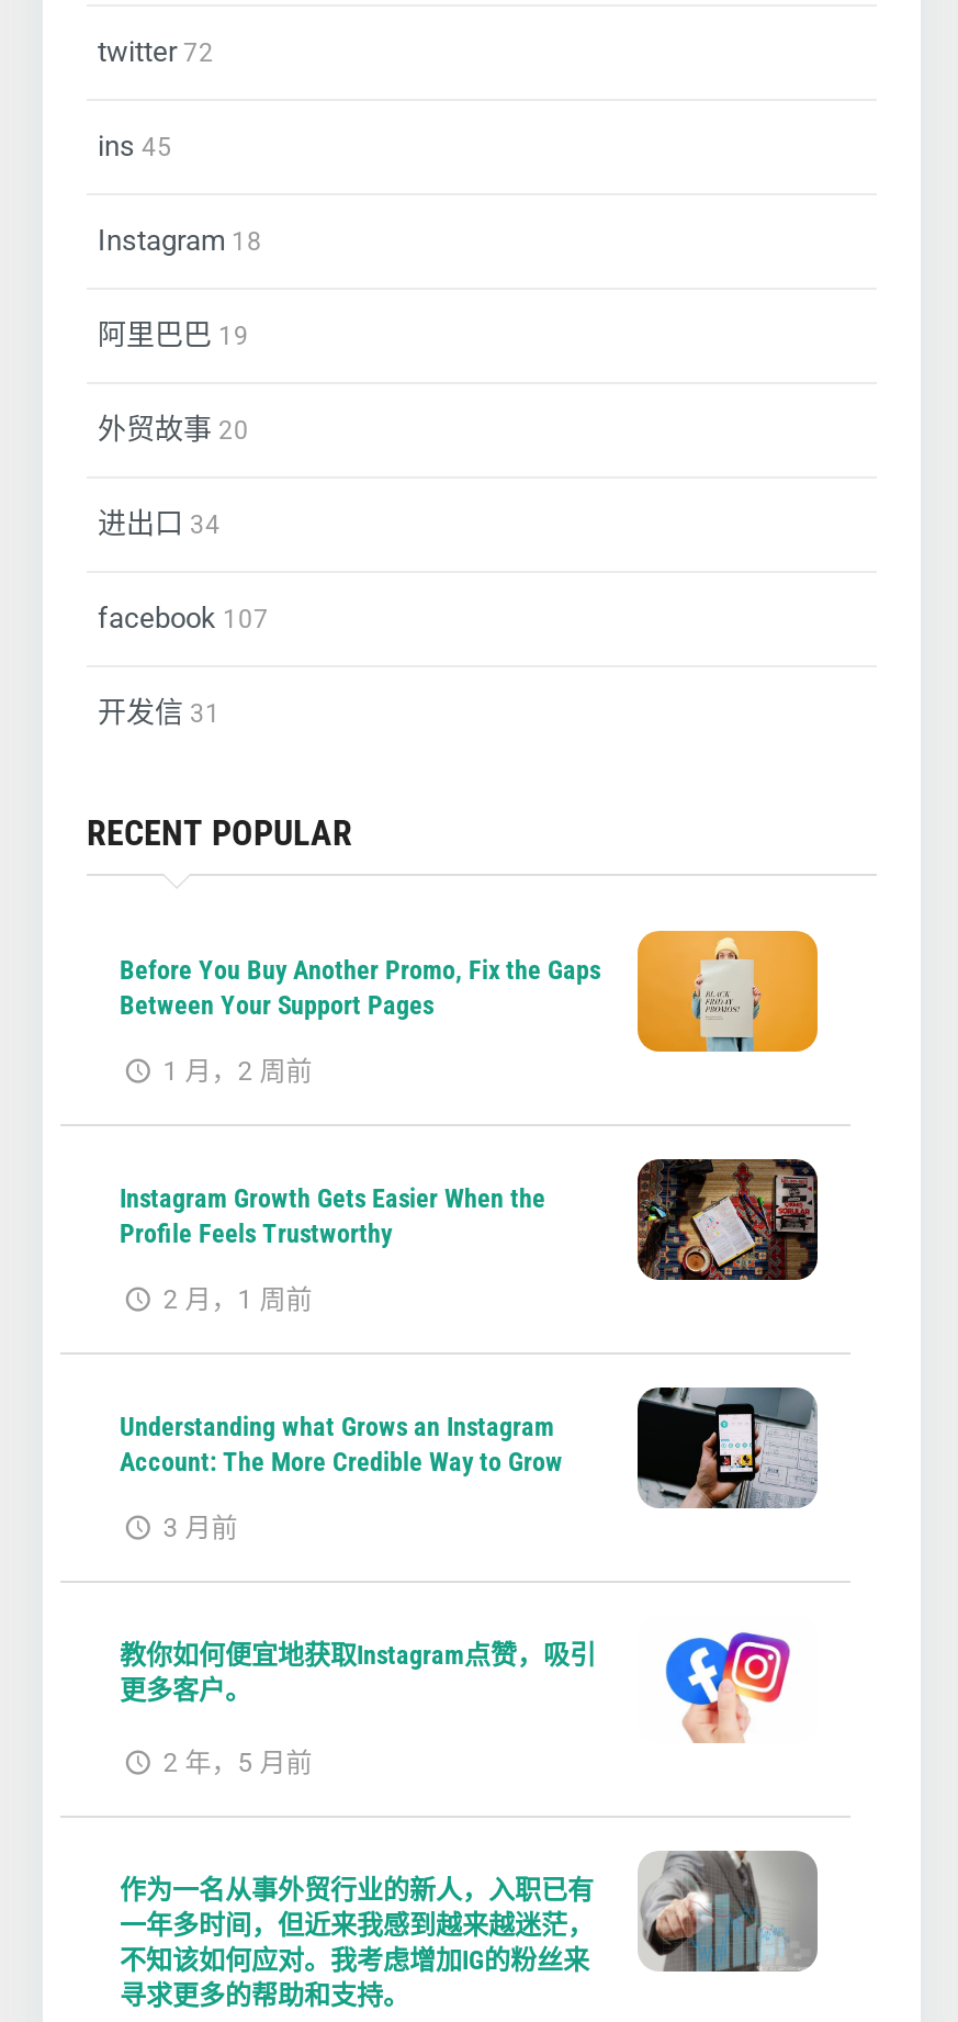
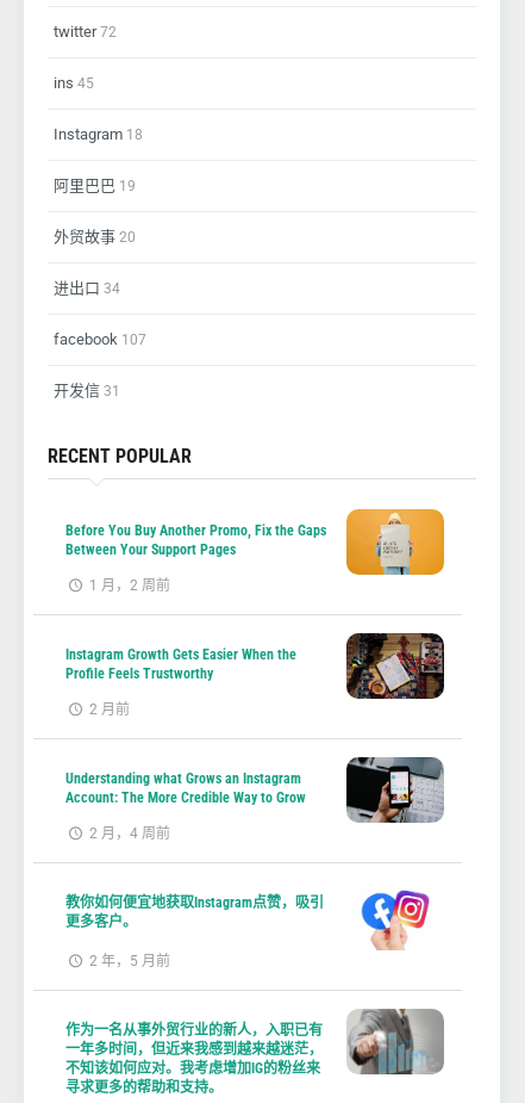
- 2 月，1 周前
+ 2 月前

- 3 月前
+ 2 月，4 周前
